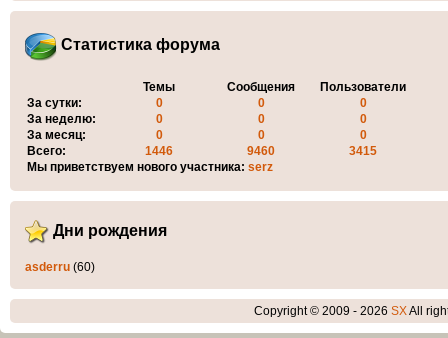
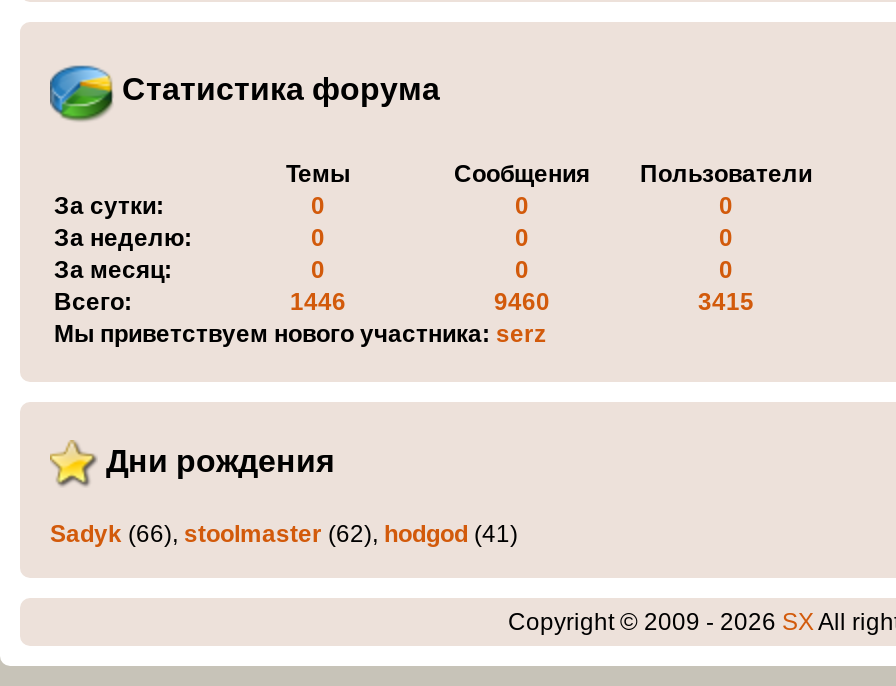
- asderru (60)
+ Sadyk (66), stoolmaster (62), hodgod (41)
